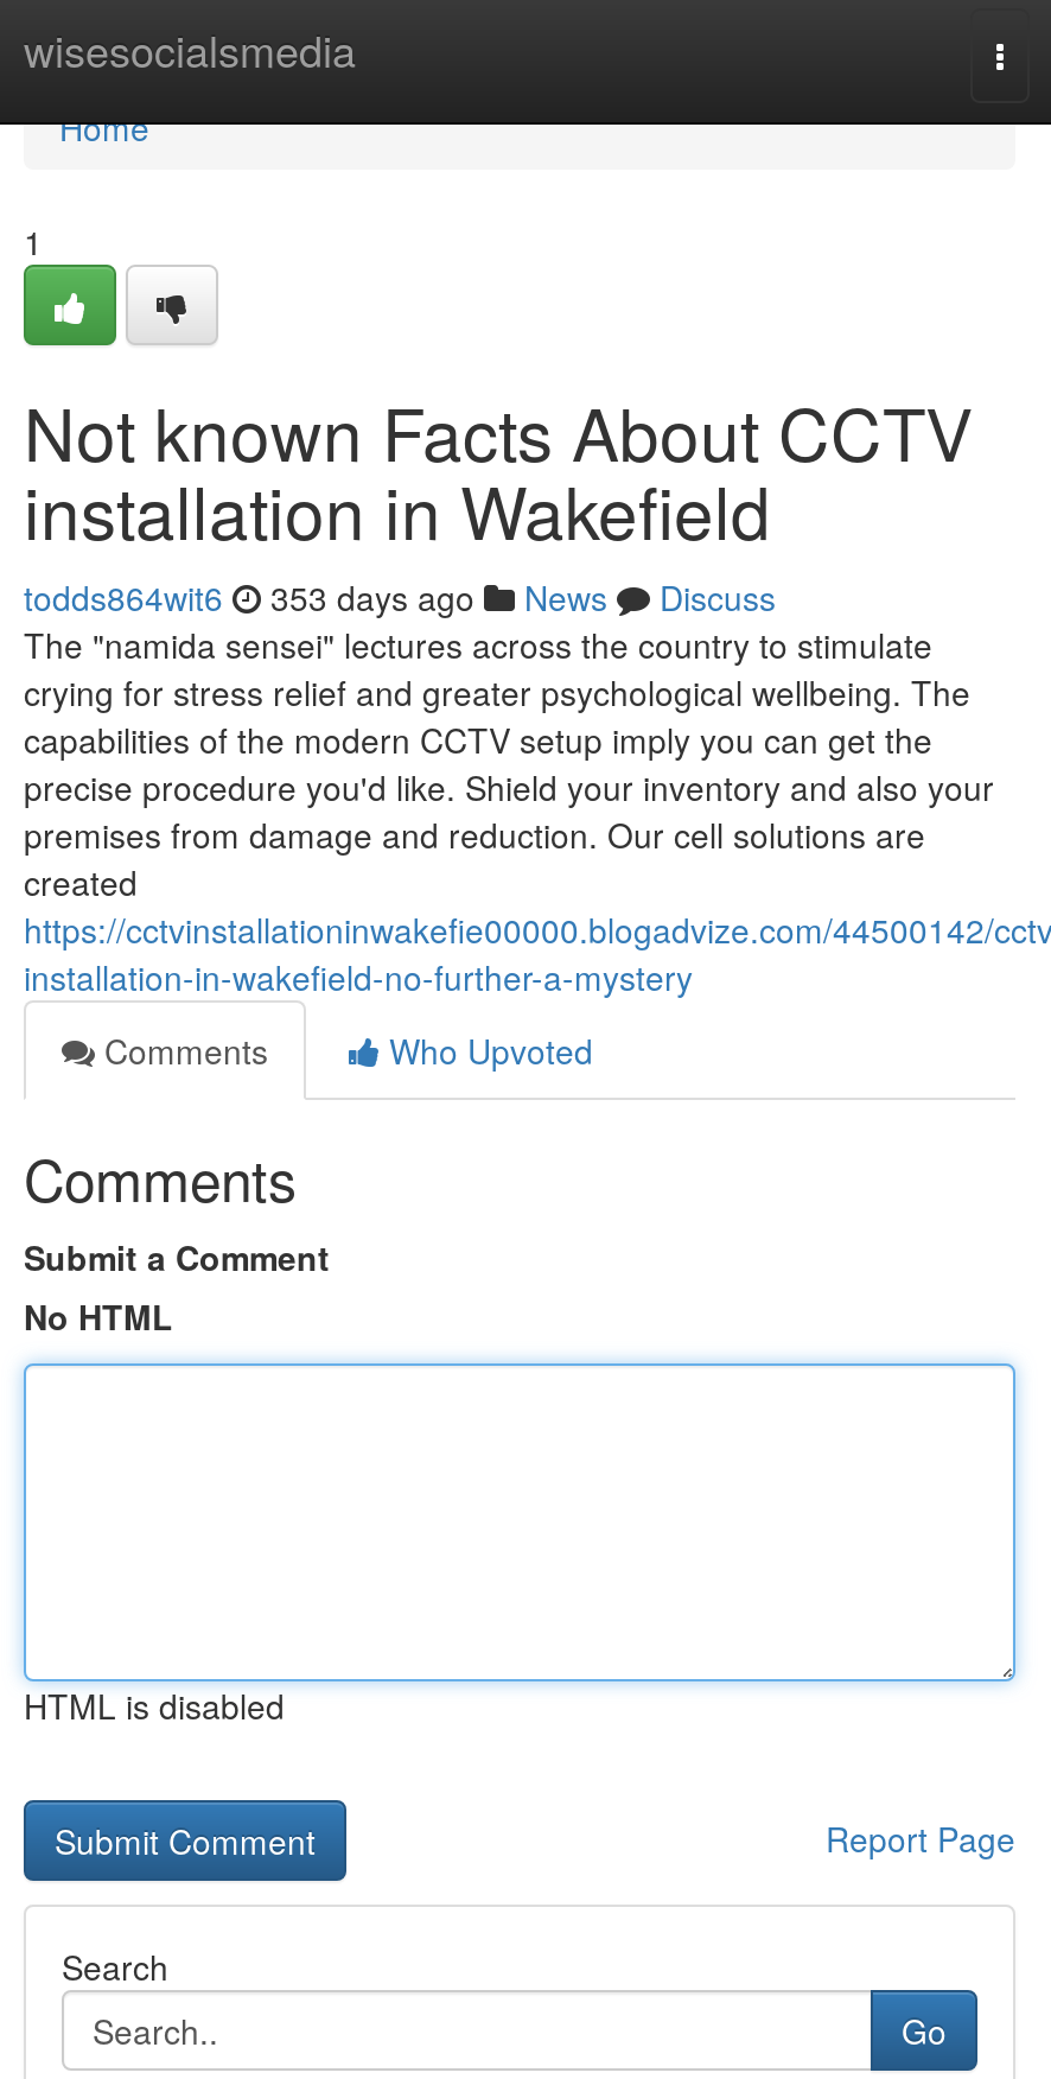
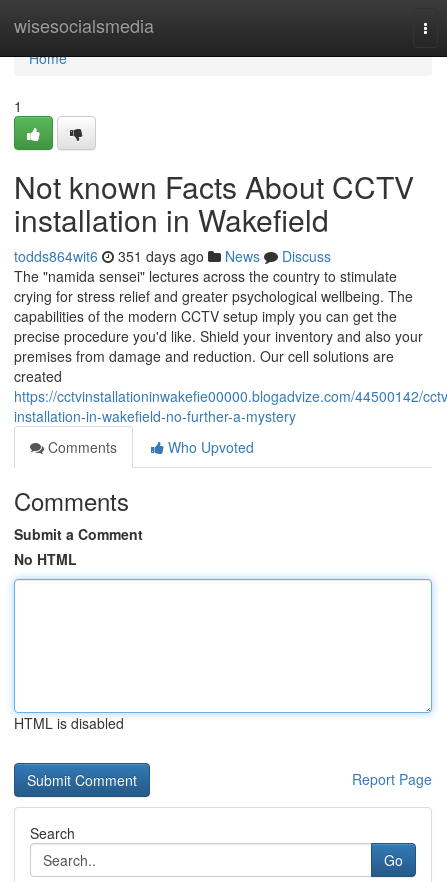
- todds864wit6 353 days ago News Discuss
+ todds864wit6 351 days ago News Discuss
